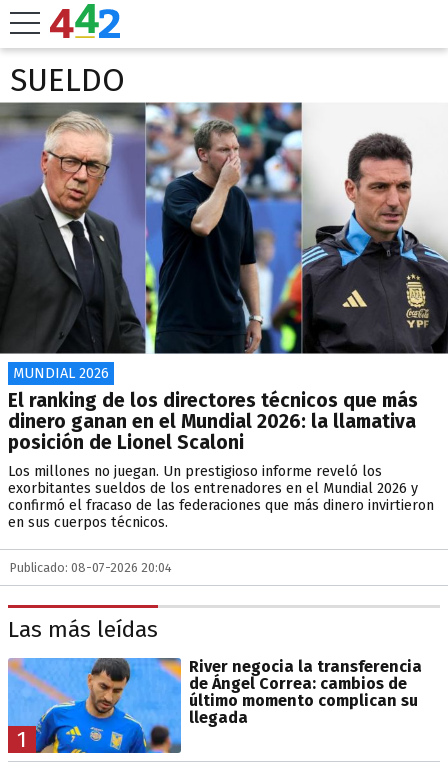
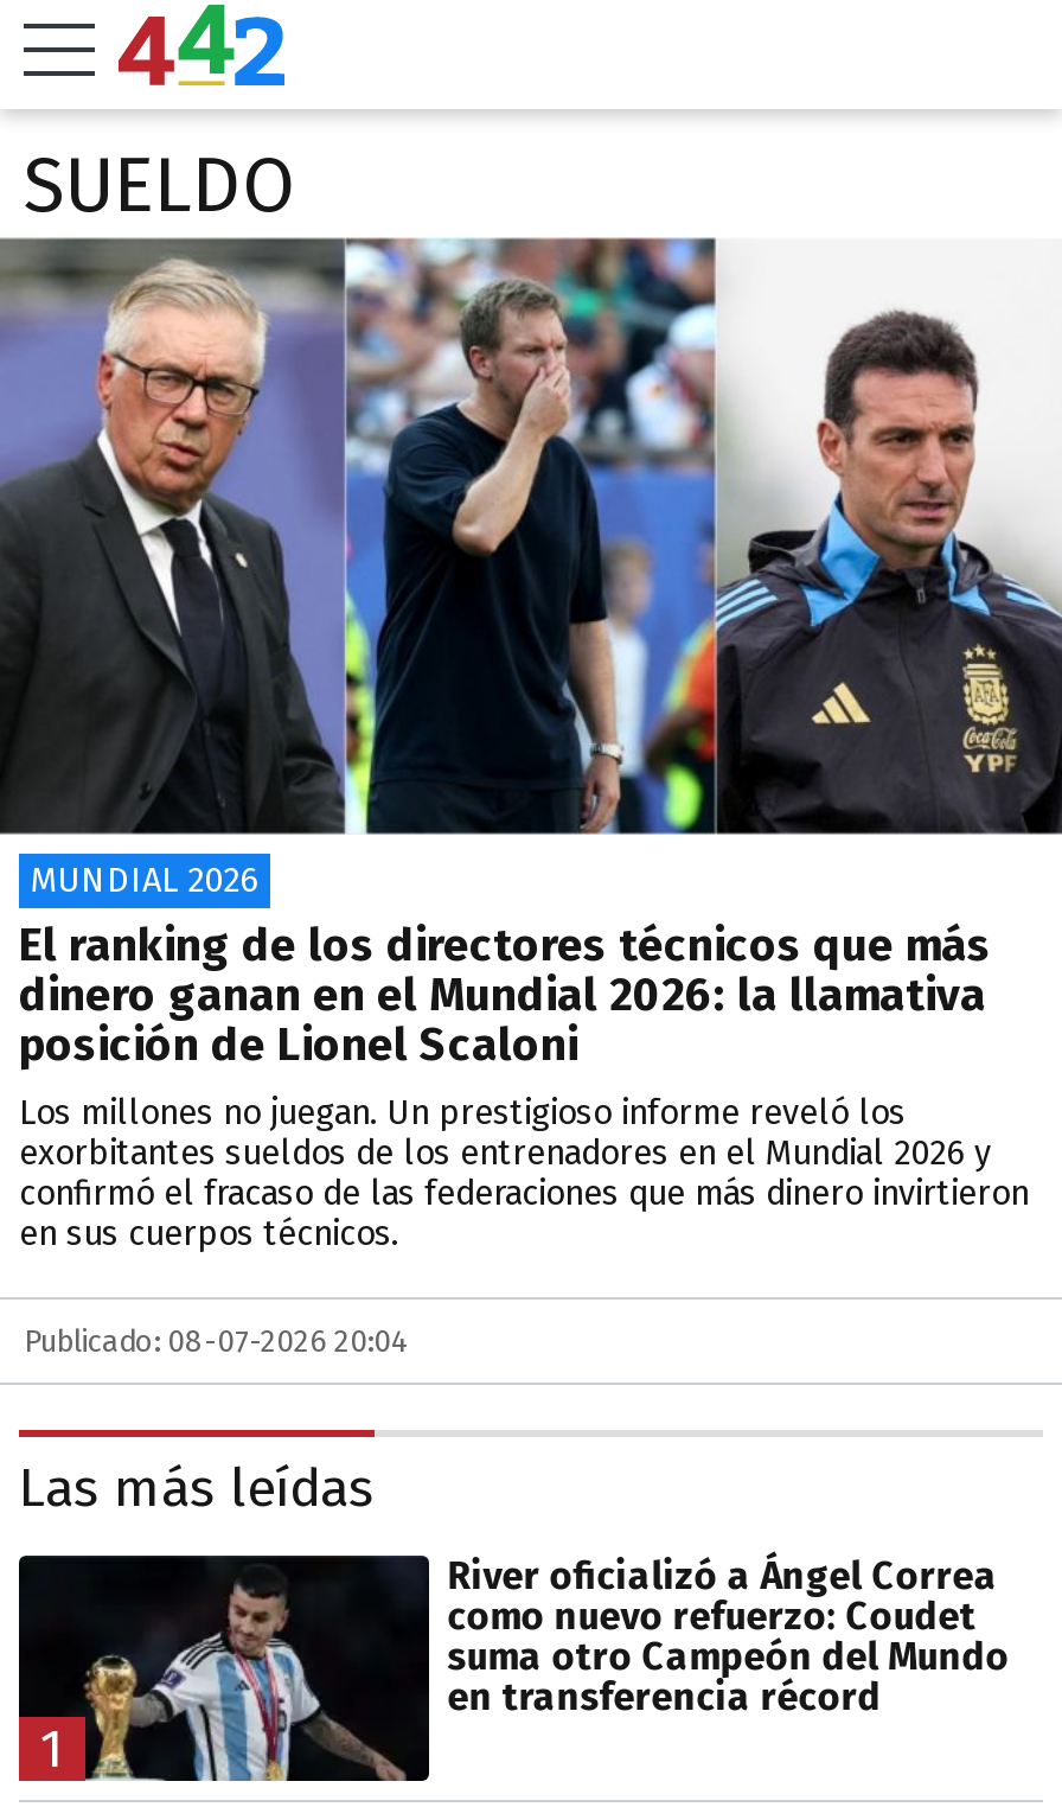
- [image]
- River negocia la transferencia
- de Ángel Correa: cambios de
- último momento complican su
- llegada
+ [image]
+ River oficializó a Ángel Correa
+ como nuevo refuerzo: Coudet
+ suma otro Campeón del Mundo
+ en transferencia récord
